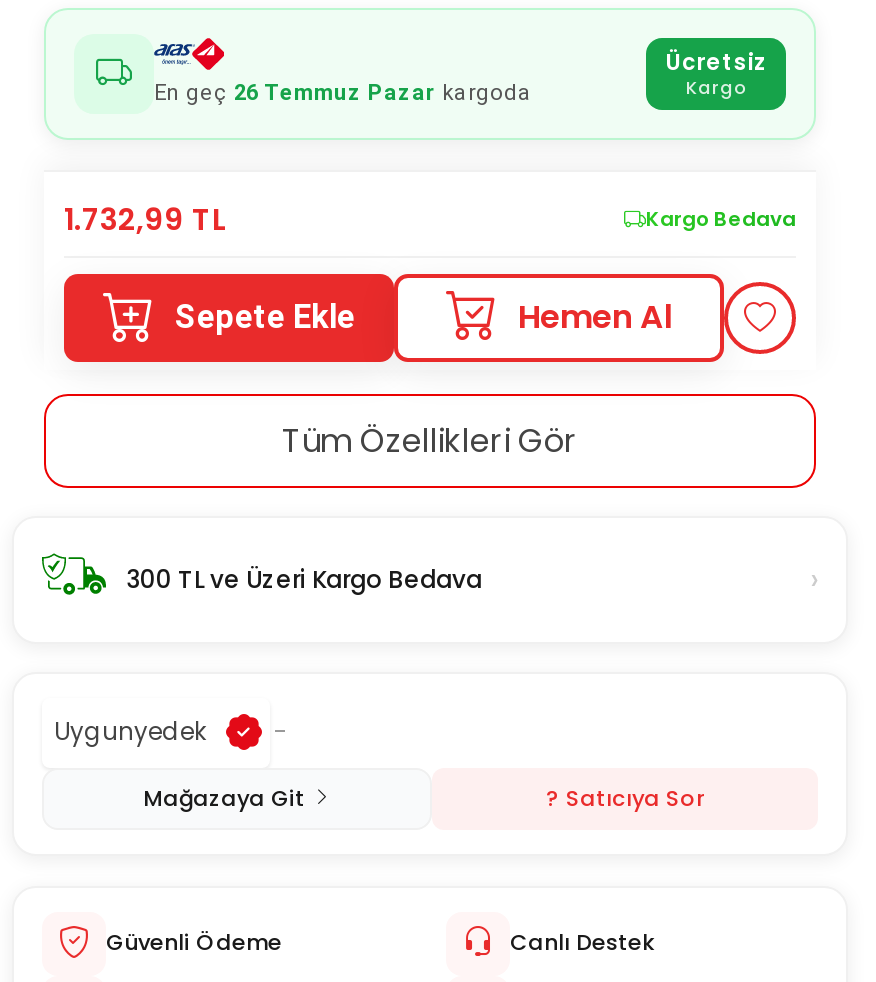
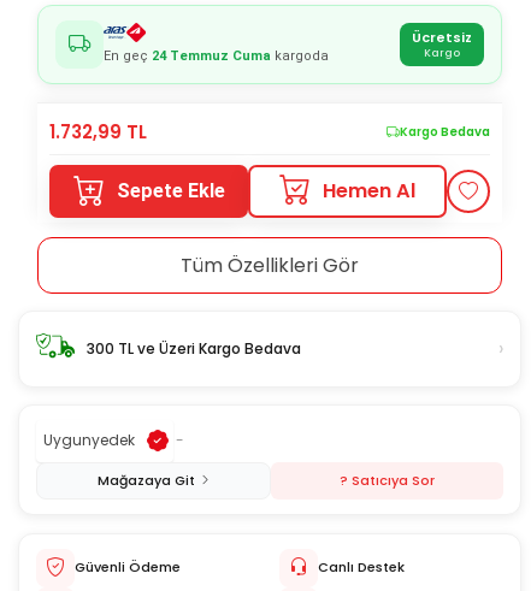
- En geç 26 Temmuz Pazar kargoda
+ En geç 24 Temmuz Cuma kargoda
